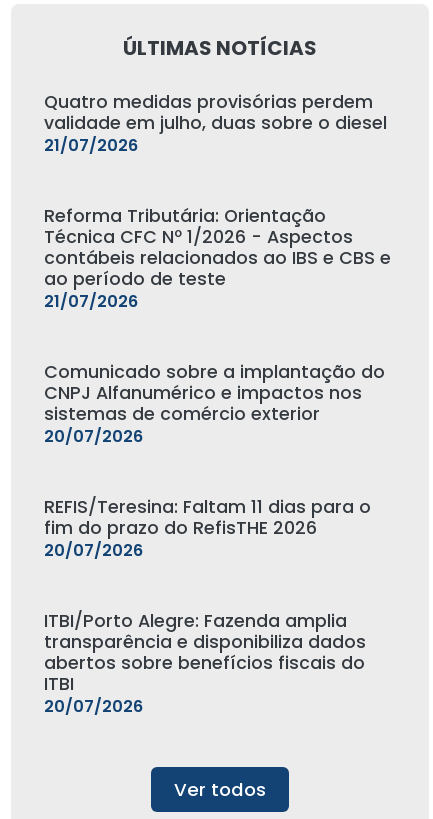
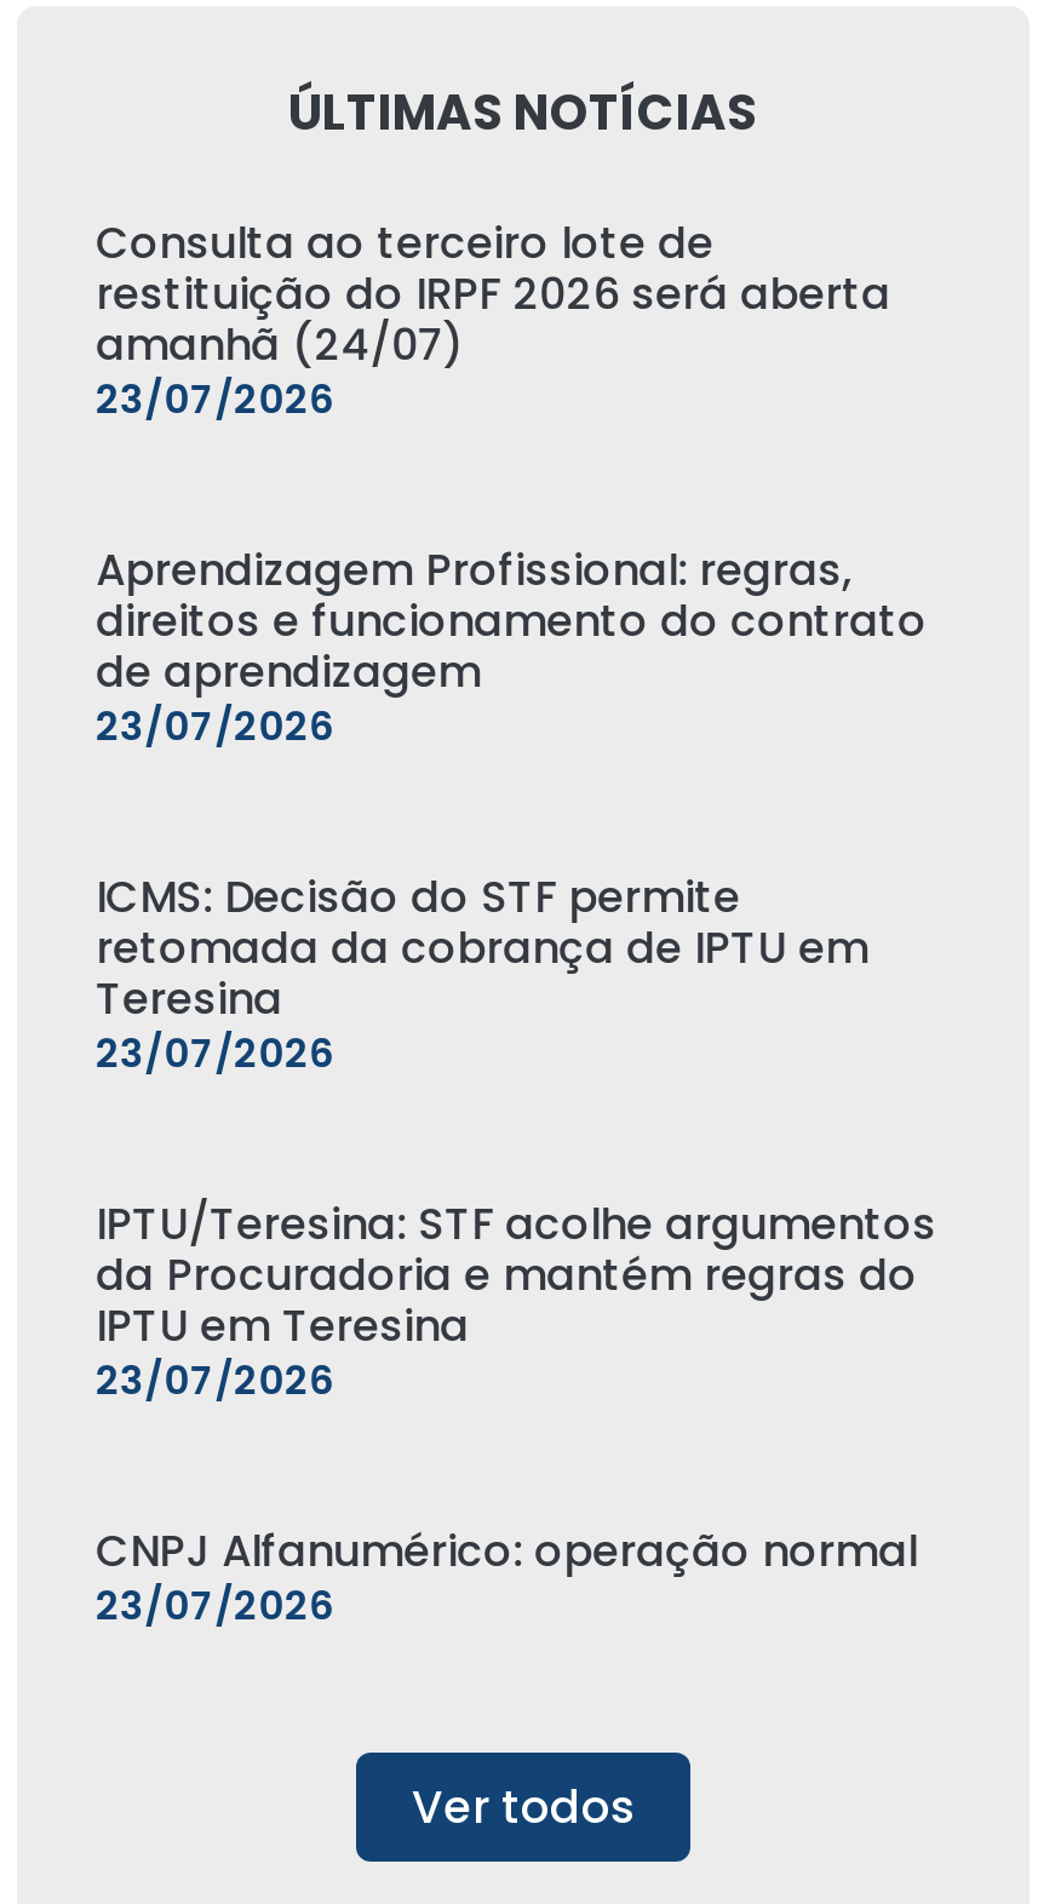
- Quatro medidas provisórias perdem
- validade em julho, duas sobre o diesel
- 21/07/2026
+ Consulta ao terceiro lote de
+ restituição do IRPF 2026 será aberta
+ amanhã (24/07)
+ 23/07/2026

- Reforma Tributária: Orientação
- Técnica CFC Nº 1/2026 - Aspectos
- contábeis relacionados ao IBS e CBS e
- ao período de teste
- 21/07/2026
+ Aprendizagem Profissional: regras,
+ direitos e funcionamento do contrato
+ de aprendizagem
+ 23/07/2026

- Comunicado sobre a implantação do
- CNPJ Alfanumérico e impactos nos
- sistemas de comércio exterior
- 20/07/2026
+ ICMS: Decisão do STF permite
+ retomada da cobrança de IPTU em
+ Teresina
+ 23/07/2026

- REFIS/Teresina: Faltam 11 dias para o
- fim do prazo do RefisTHE 2026
- 20/07/2026
+ IPTU/Teresina: STF acolhe argumentos
+ da Procuradoria e mantém regras do
+ IPTU em Teresina
+ 23/07/2026

- ITBI/Porto Alegre: Fazenda amplia
- transparência e disponibiliza dados
- abertos sobre benefícios fiscais do
- ITBI
- 20/07/2026
+ CNPJ Alfanumérico: operação normal
+ 23/07/2026
